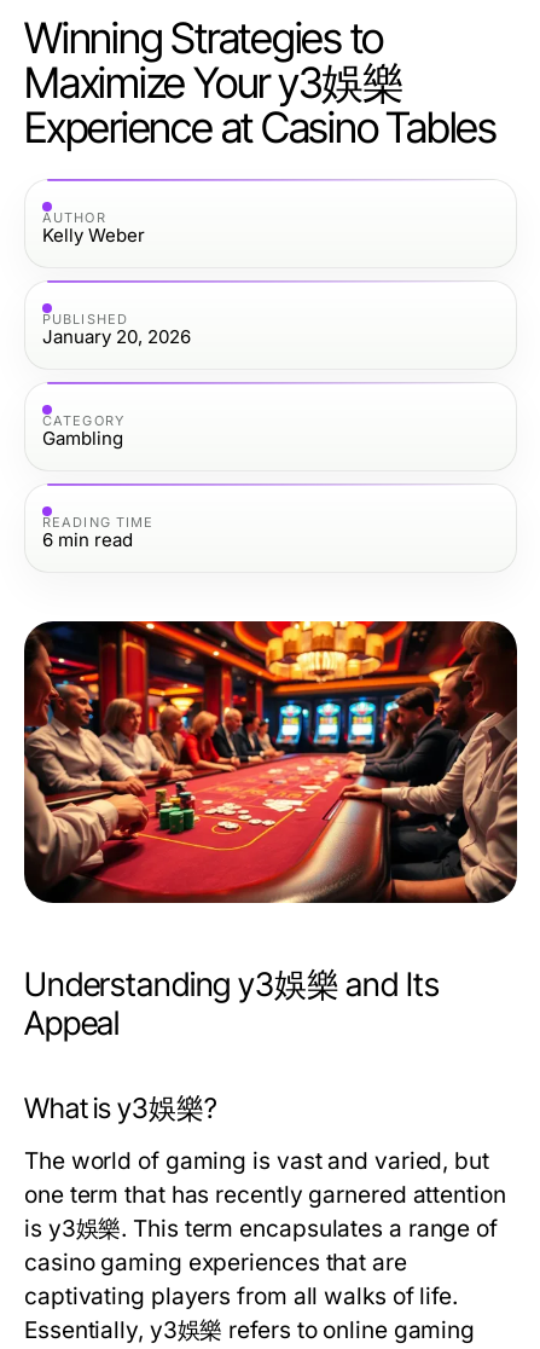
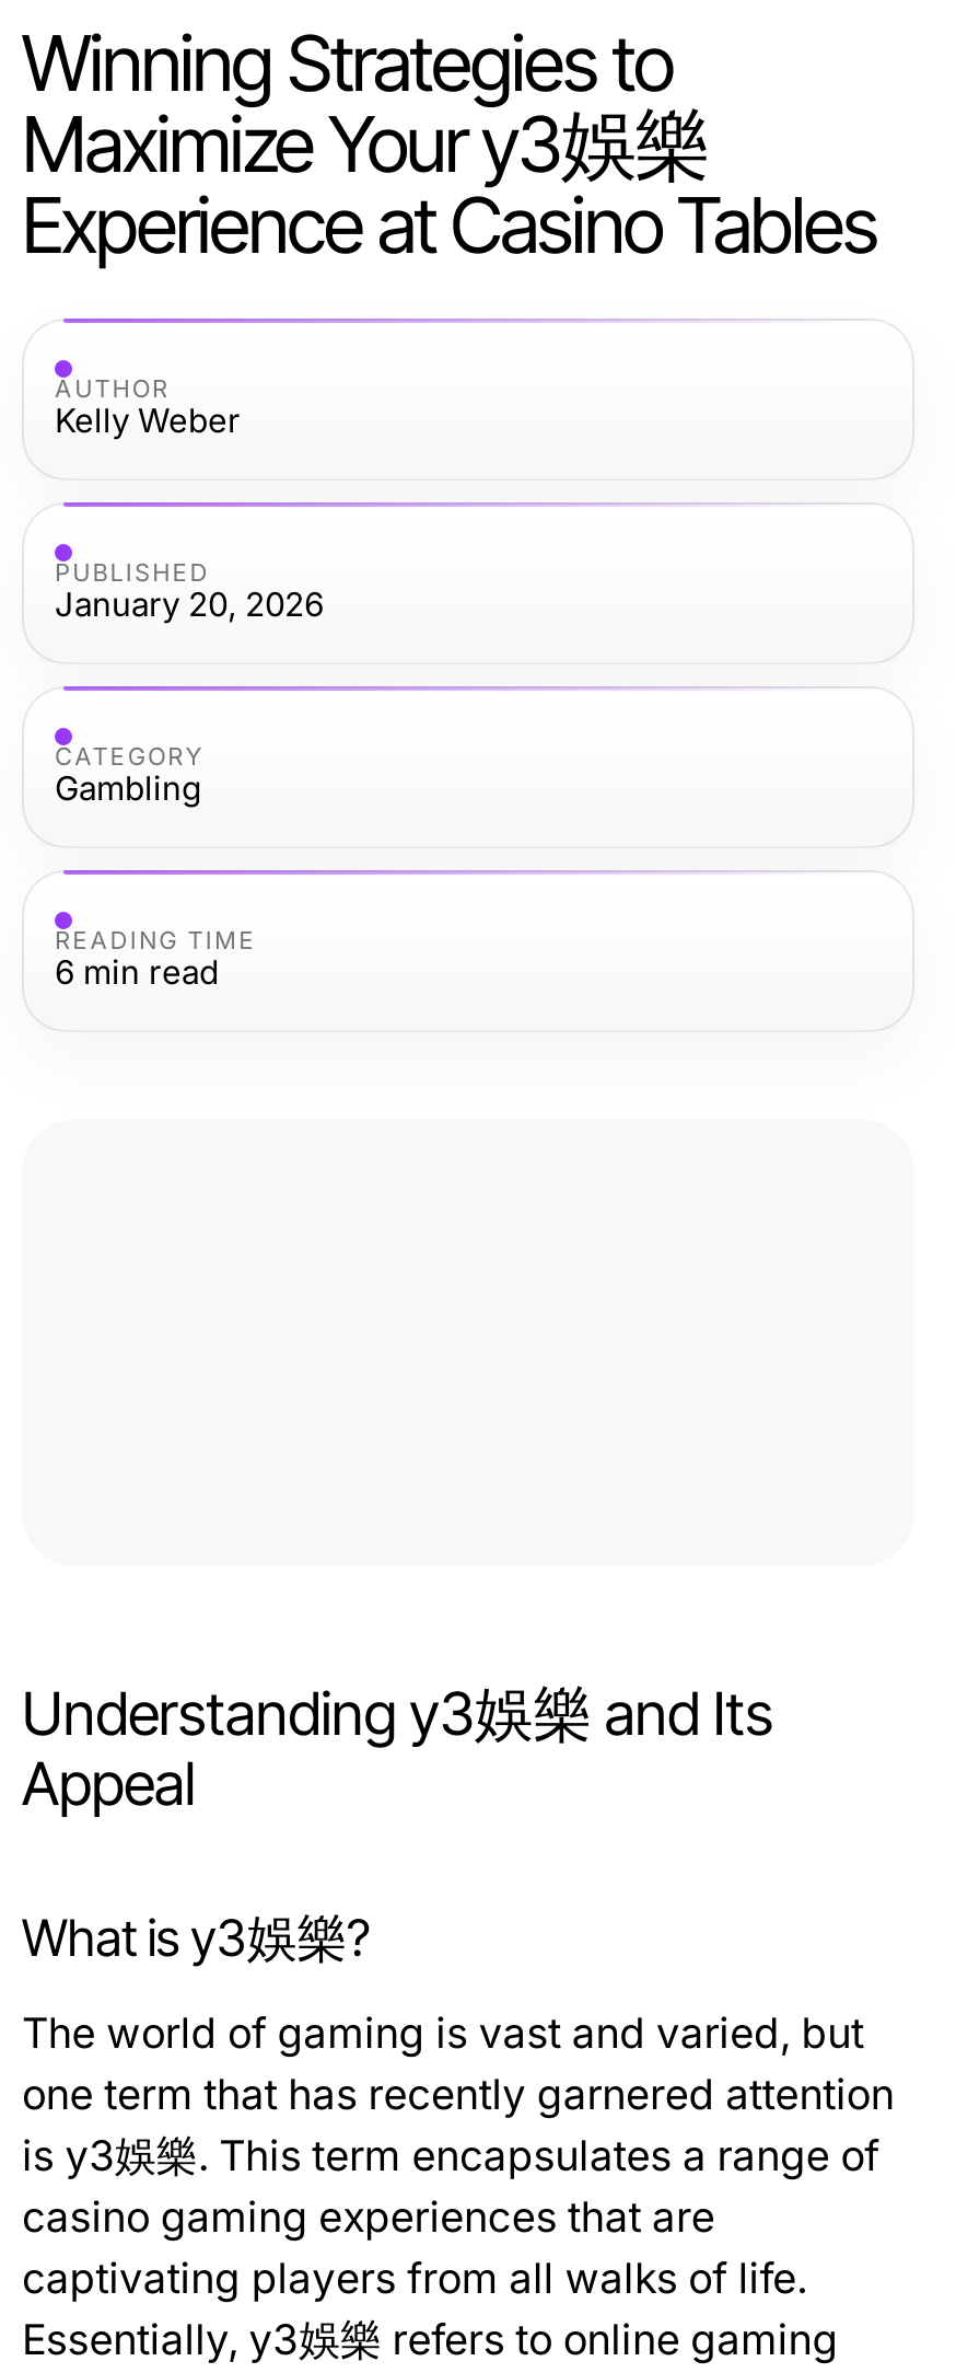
- [image]
